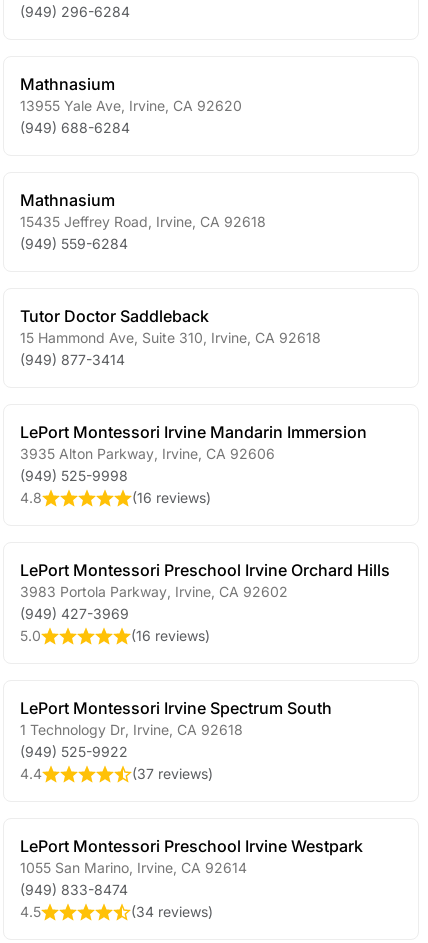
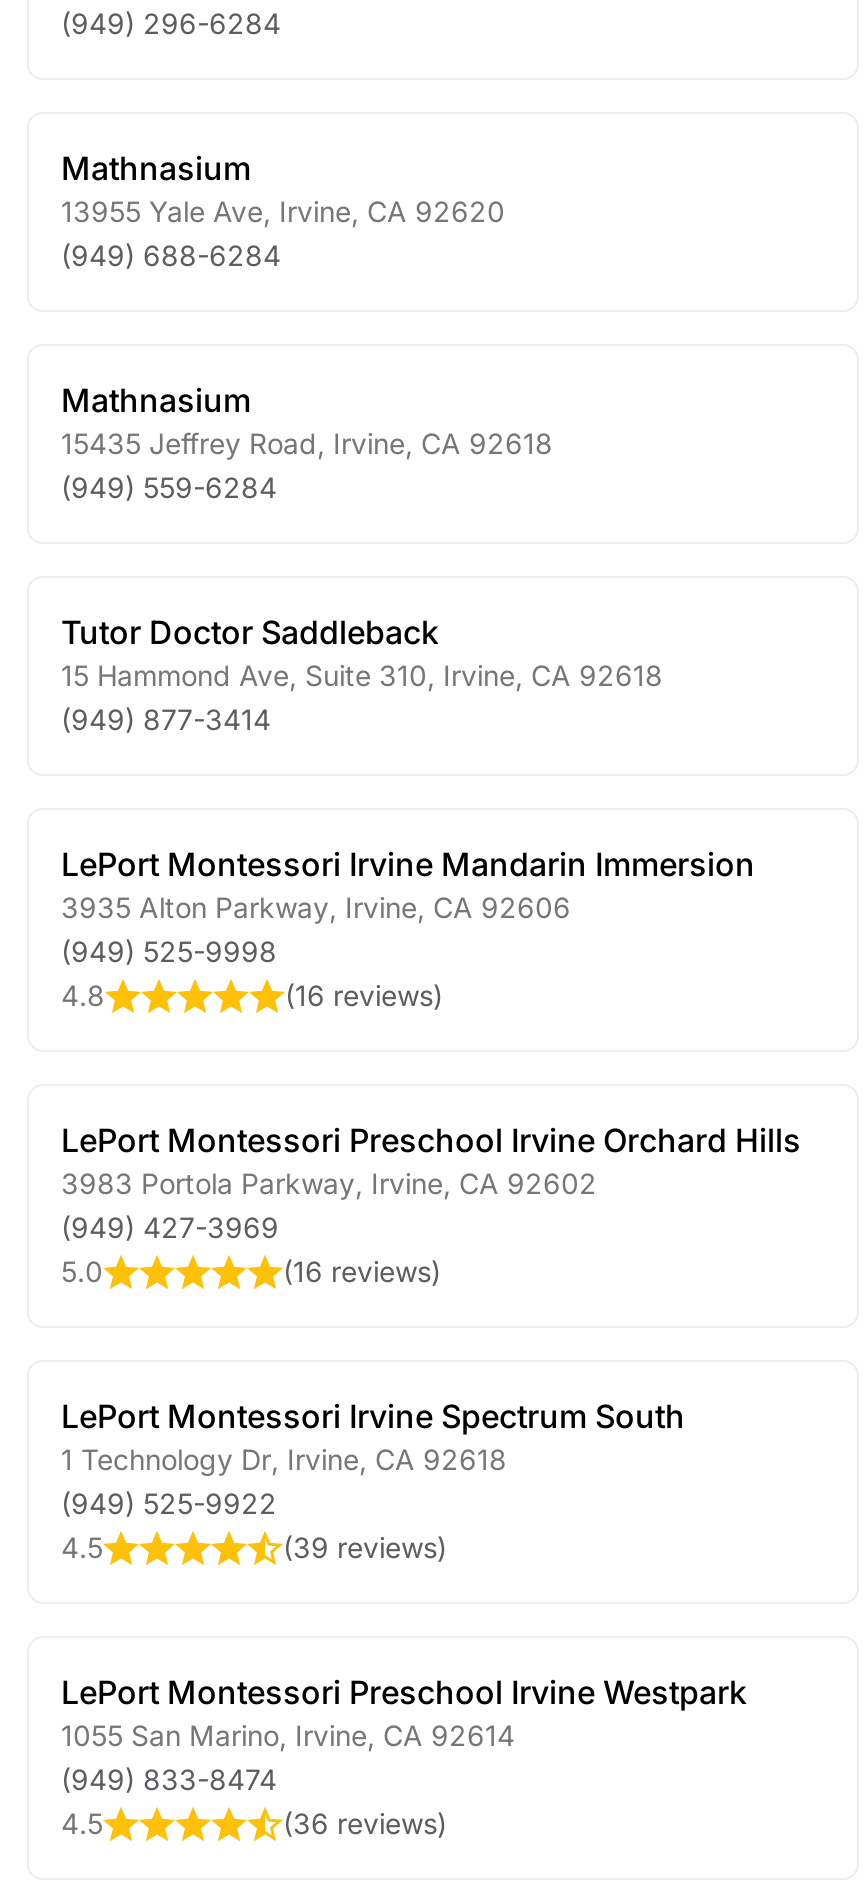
- 4.4
+ 4.5

- (37 reviews)
+ (39 reviews)

- (34 reviews)
+ (36 reviews)
